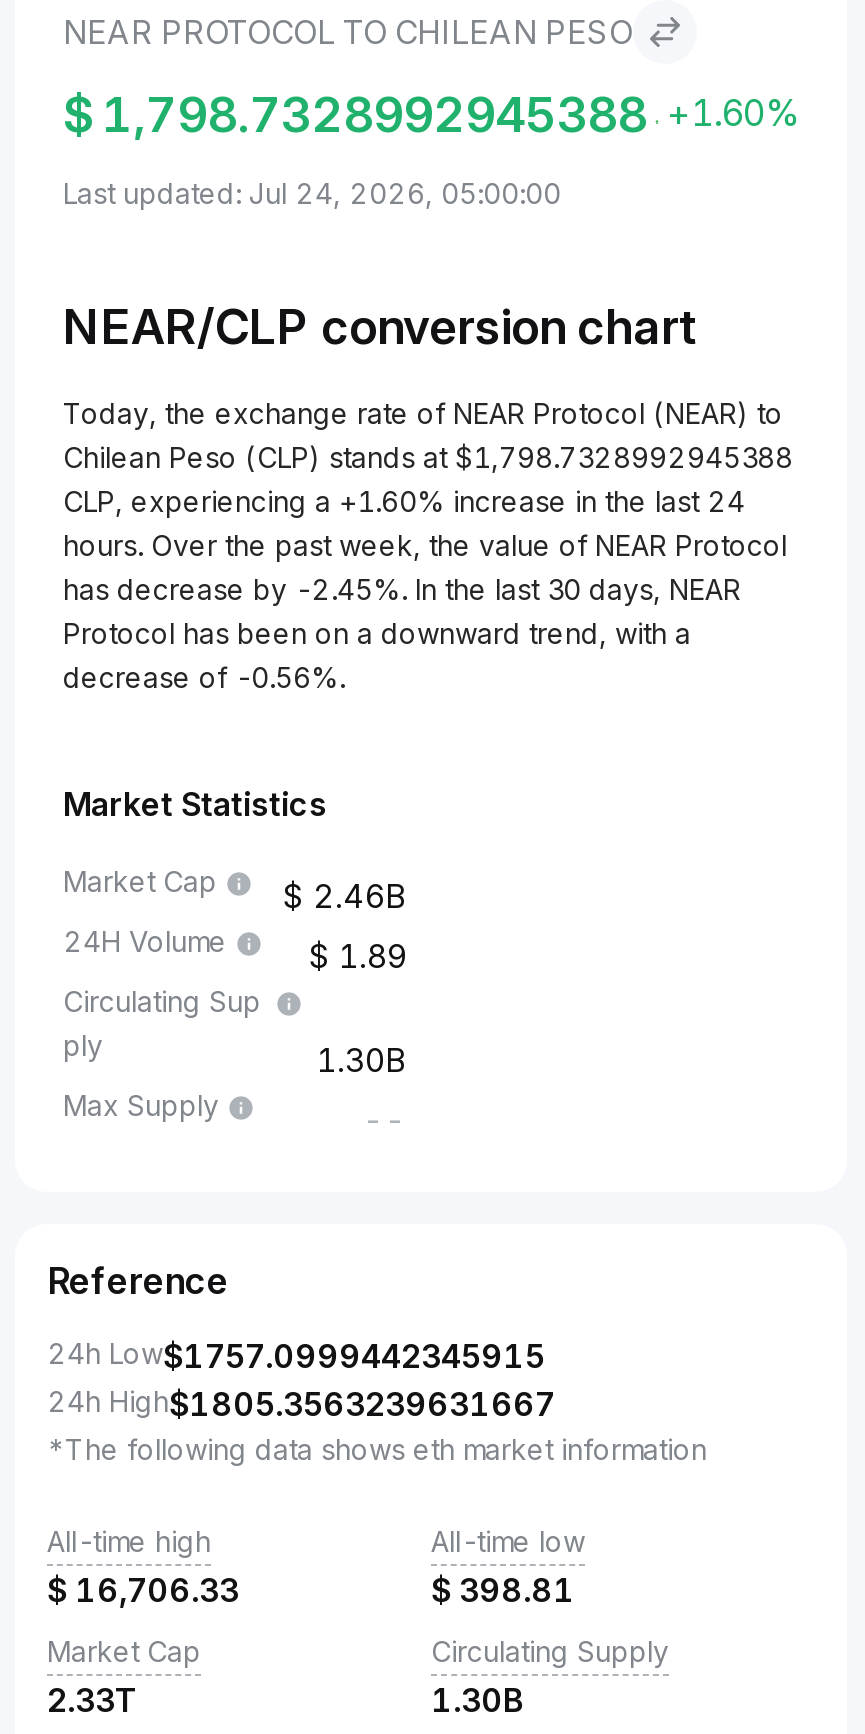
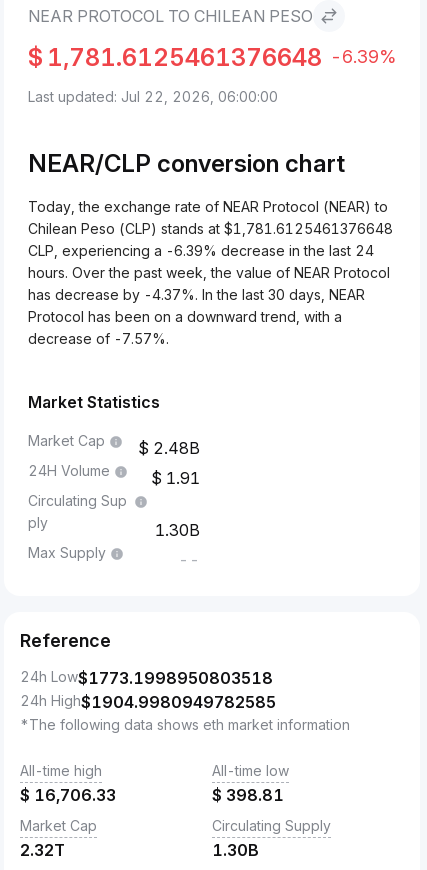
- $ 1,798.7328992945388 +1.60%
+ $ 1,781.6125461376648 -6.39%

- Last updated: Jul 24, 2026, 05:00:00
+ Last updated: Jul 22, 2026, 06:00:00

- Chilean Peso (CLP) stands at $1,798.7328992945388
+ Chilean Peso (CLP) stands at $1,781.6125461376648

- CLP, experiencing a +1.60% increase in the last 24
+ CLP, experiencing a -6.39% decrease in the last 24

- has decrease by -2.45%. In the last 30 days, NEAR
+ has decrease by -4.37%. In the last 30 days, NEAR

- decrease of -0.56%.
+ decrease of -7.57%.

- 2.46B
+ 2.48B

- 1.89
+ 1.91

- 24h Low$1757.0999442345915
+ 24h Low$1773.1998950803518

- 24h High$1805.3563239631667
+ 24h High$1904.9980949782585

- 2.33T
+ 2.32T
